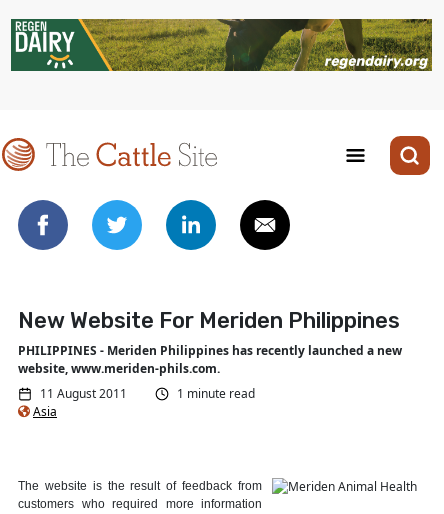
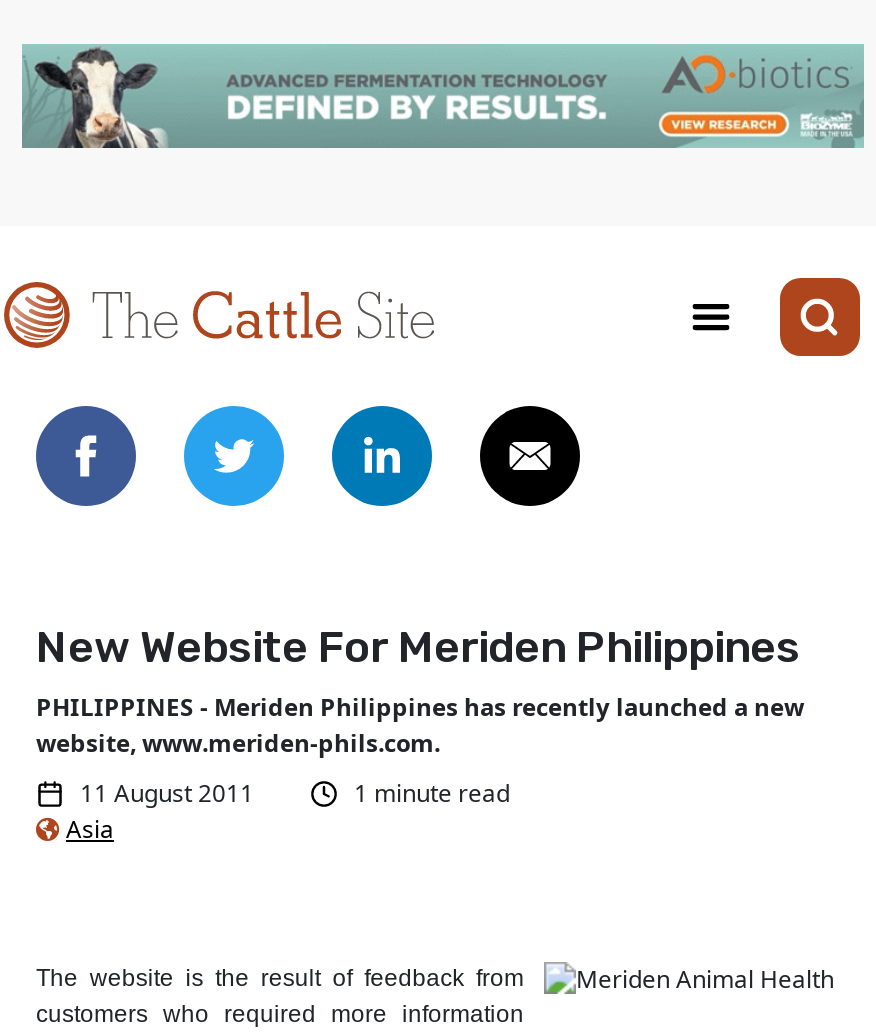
- [image]
+ [image]
